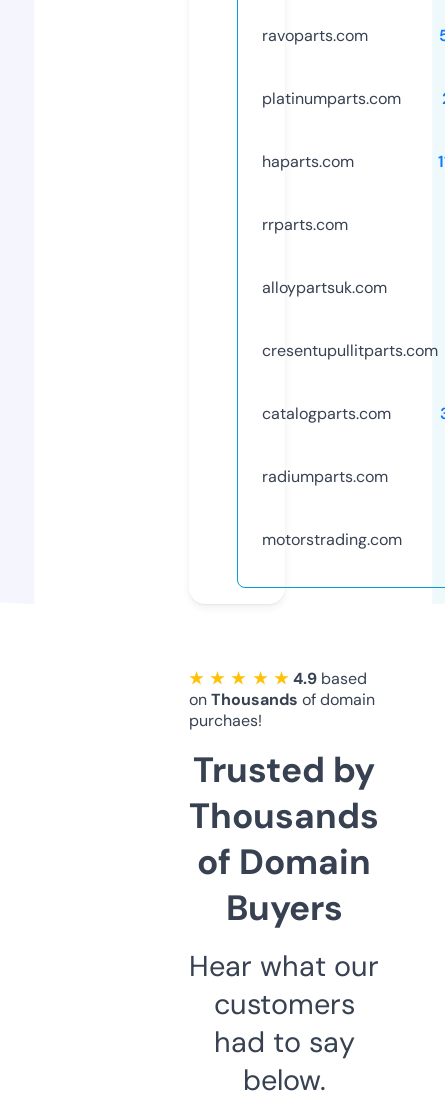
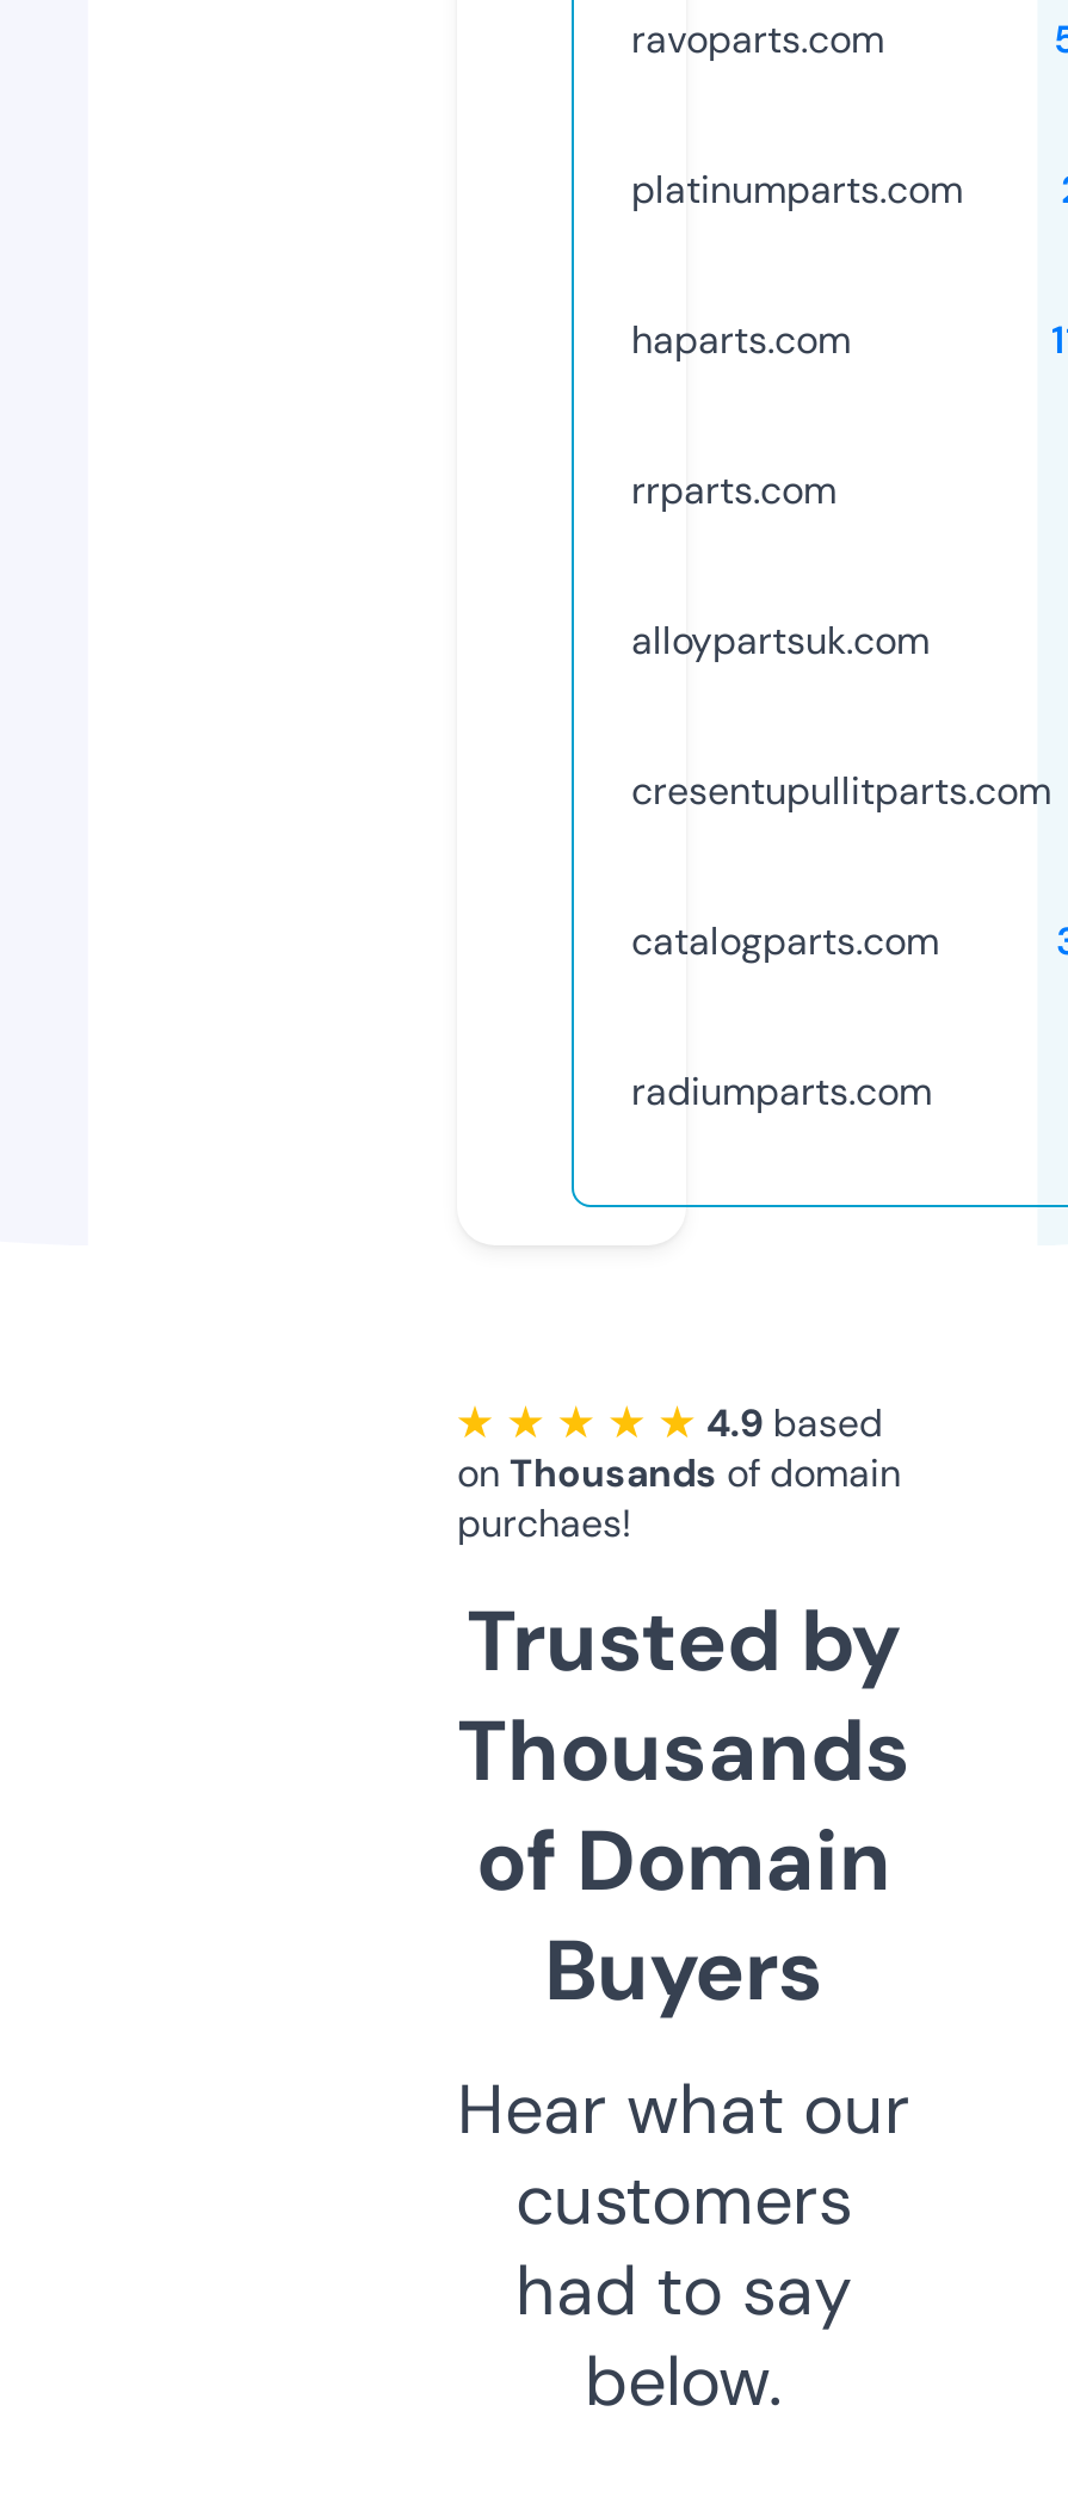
- motorstrading.com
